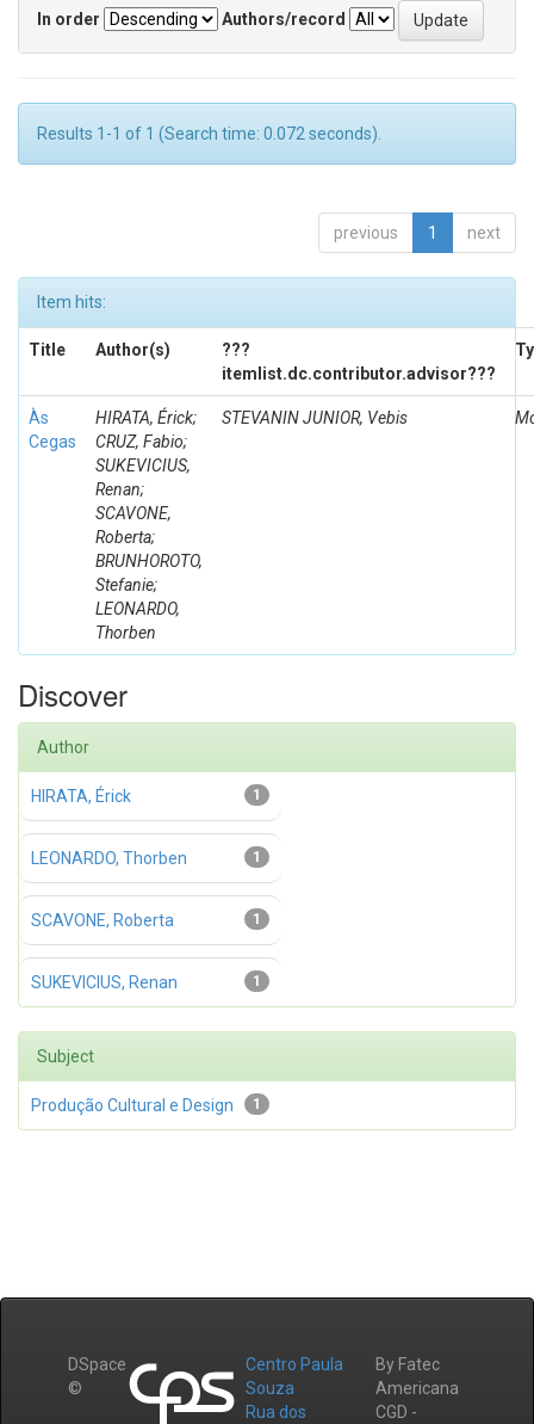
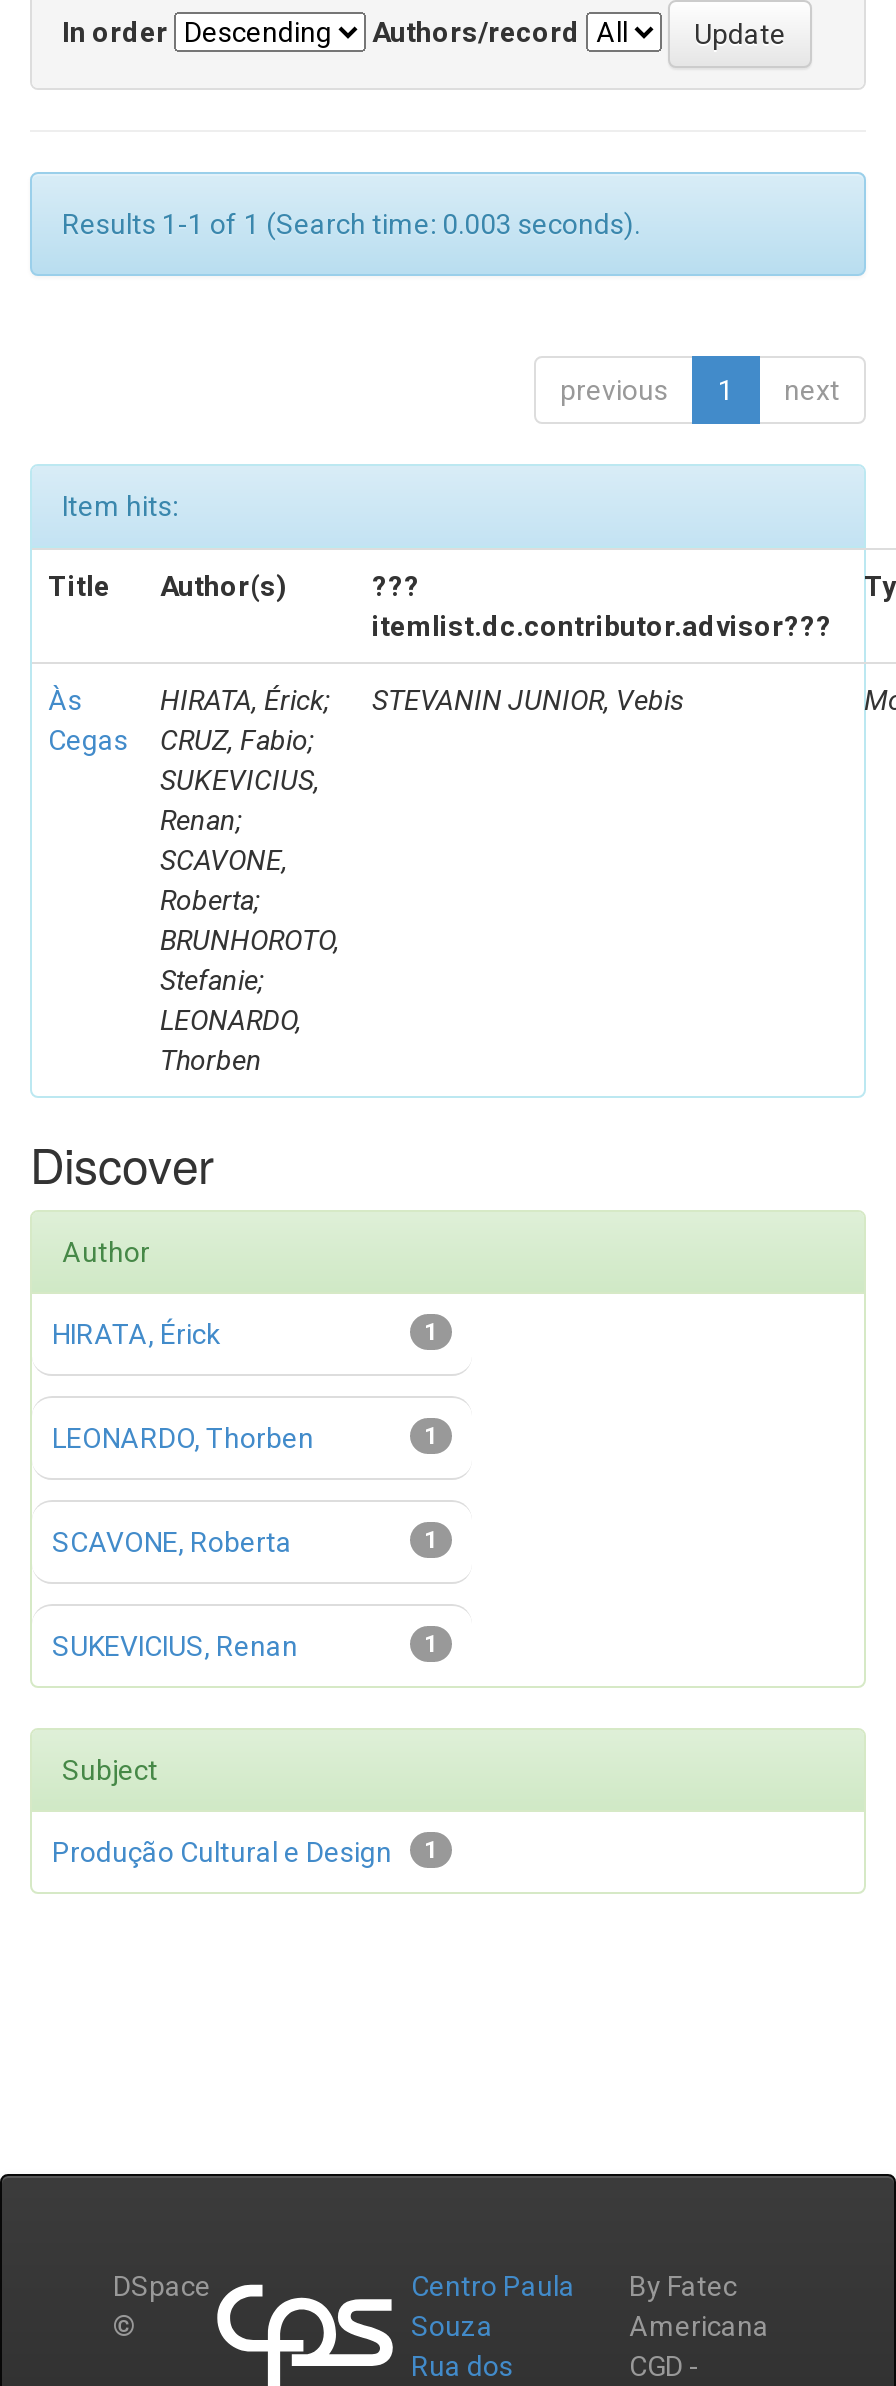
- Results 1-1 of 1 (Search time: 0.072 seconds).
+ Results 1-1 of 1 (Search time: 0.003 seconds).
